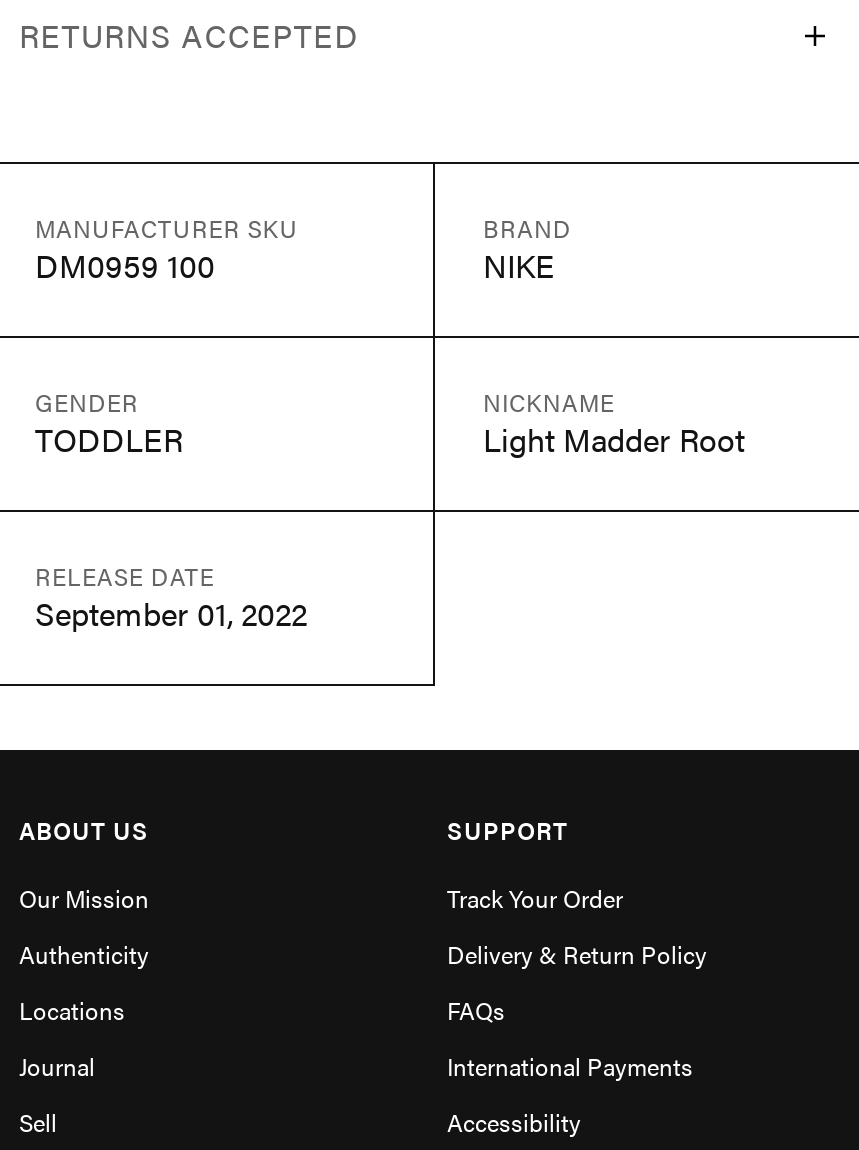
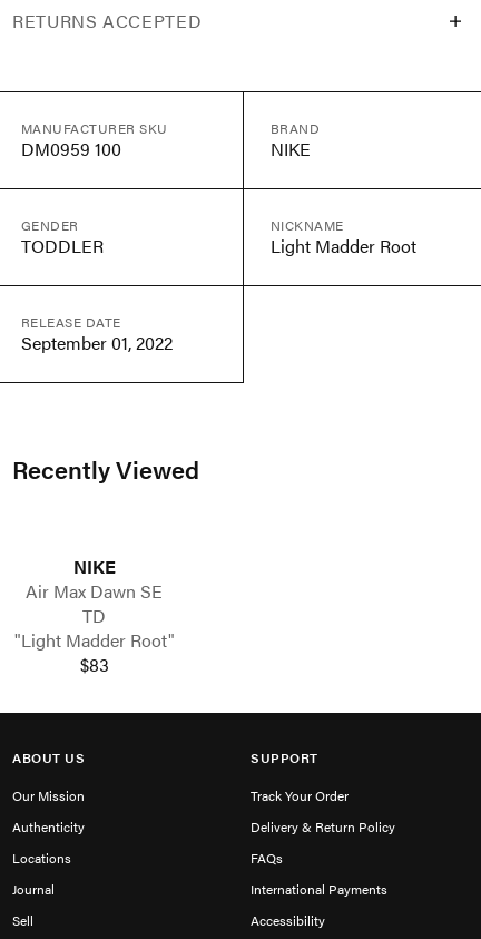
+ Recently Viewed
+ NIKE
+ Air Max Dawn SE
+ TD
+ "Light Madder Root"
+ $83
